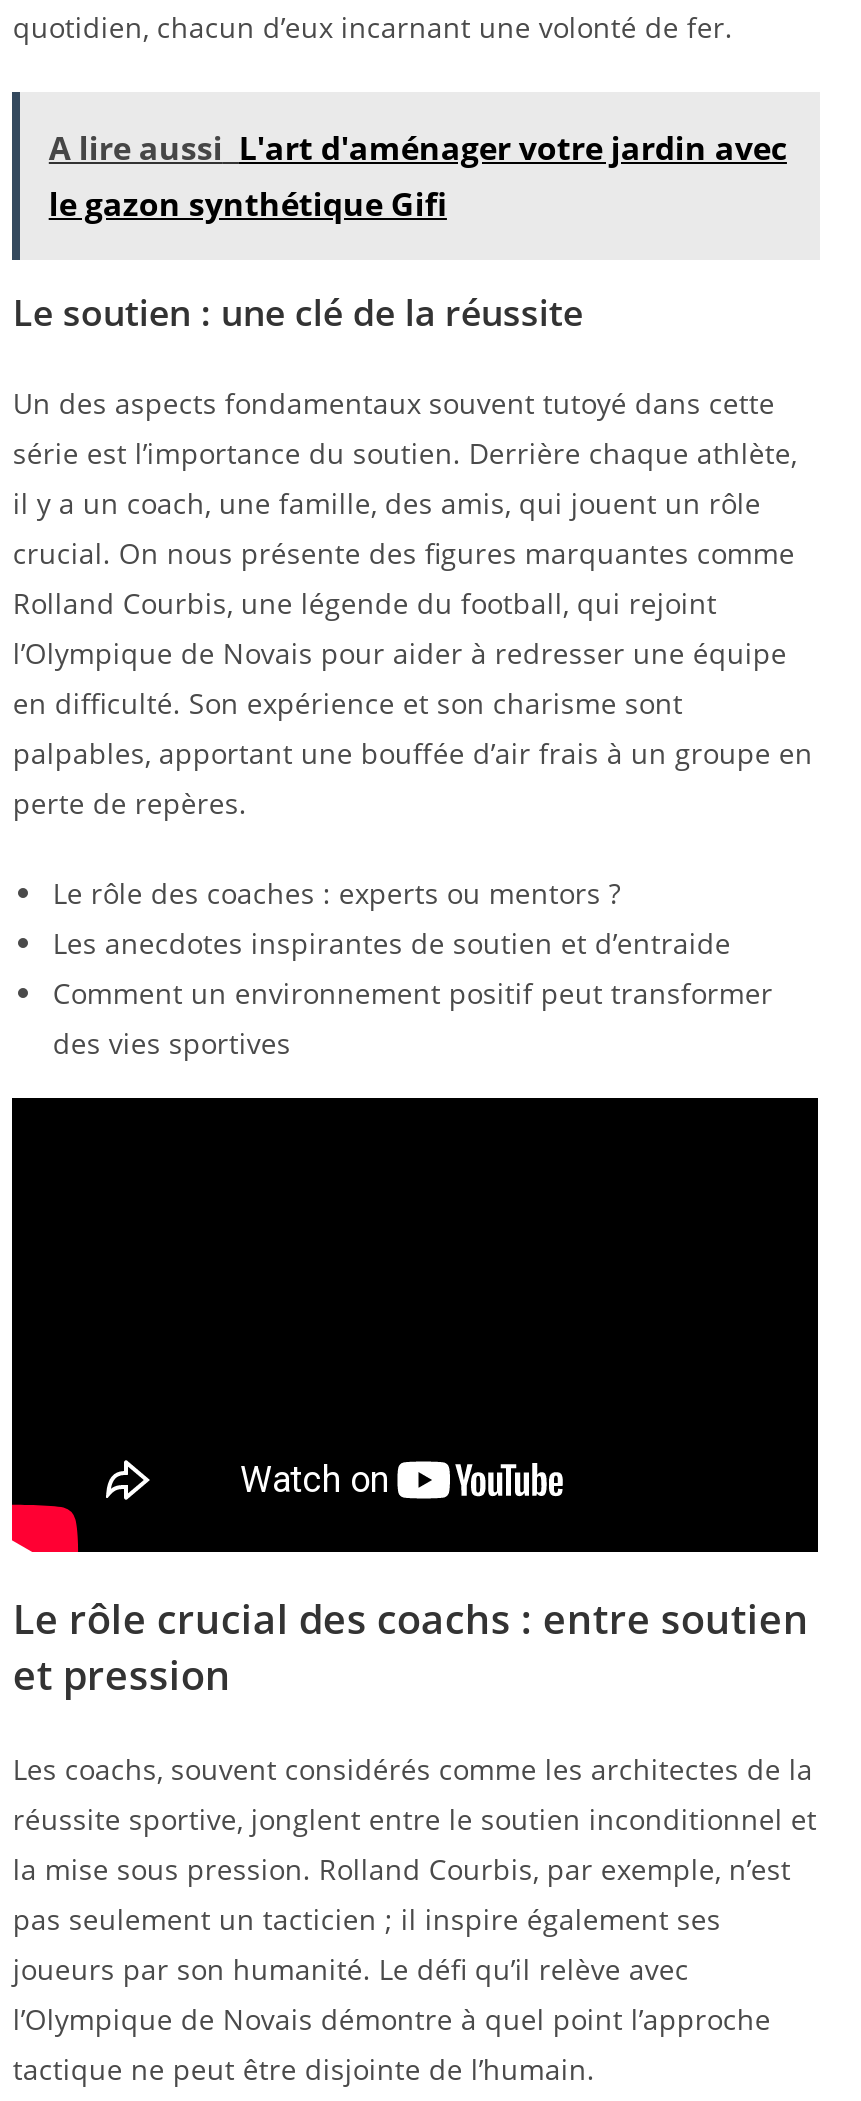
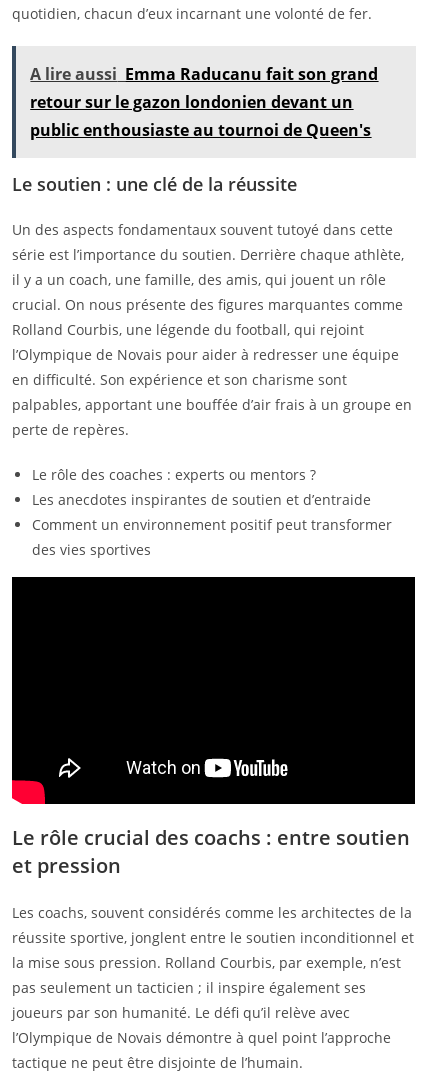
- A lire aussi L'art d'aménager votre jardin avec
- le gazon synthétique Gifi
+ A lire aussi Emma Raducanu fait son grand
+ retour sur le gazon londonien devant un
+ public enthousiaste au tournoi de Queen's
